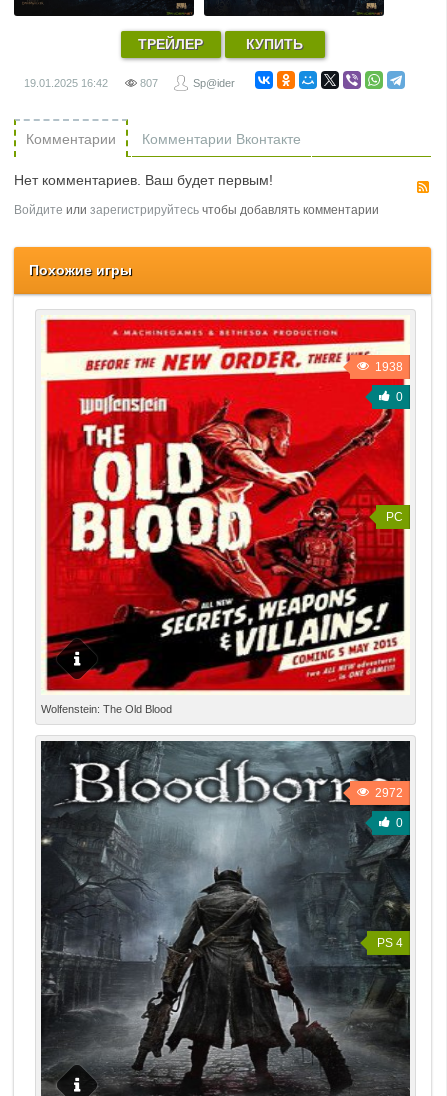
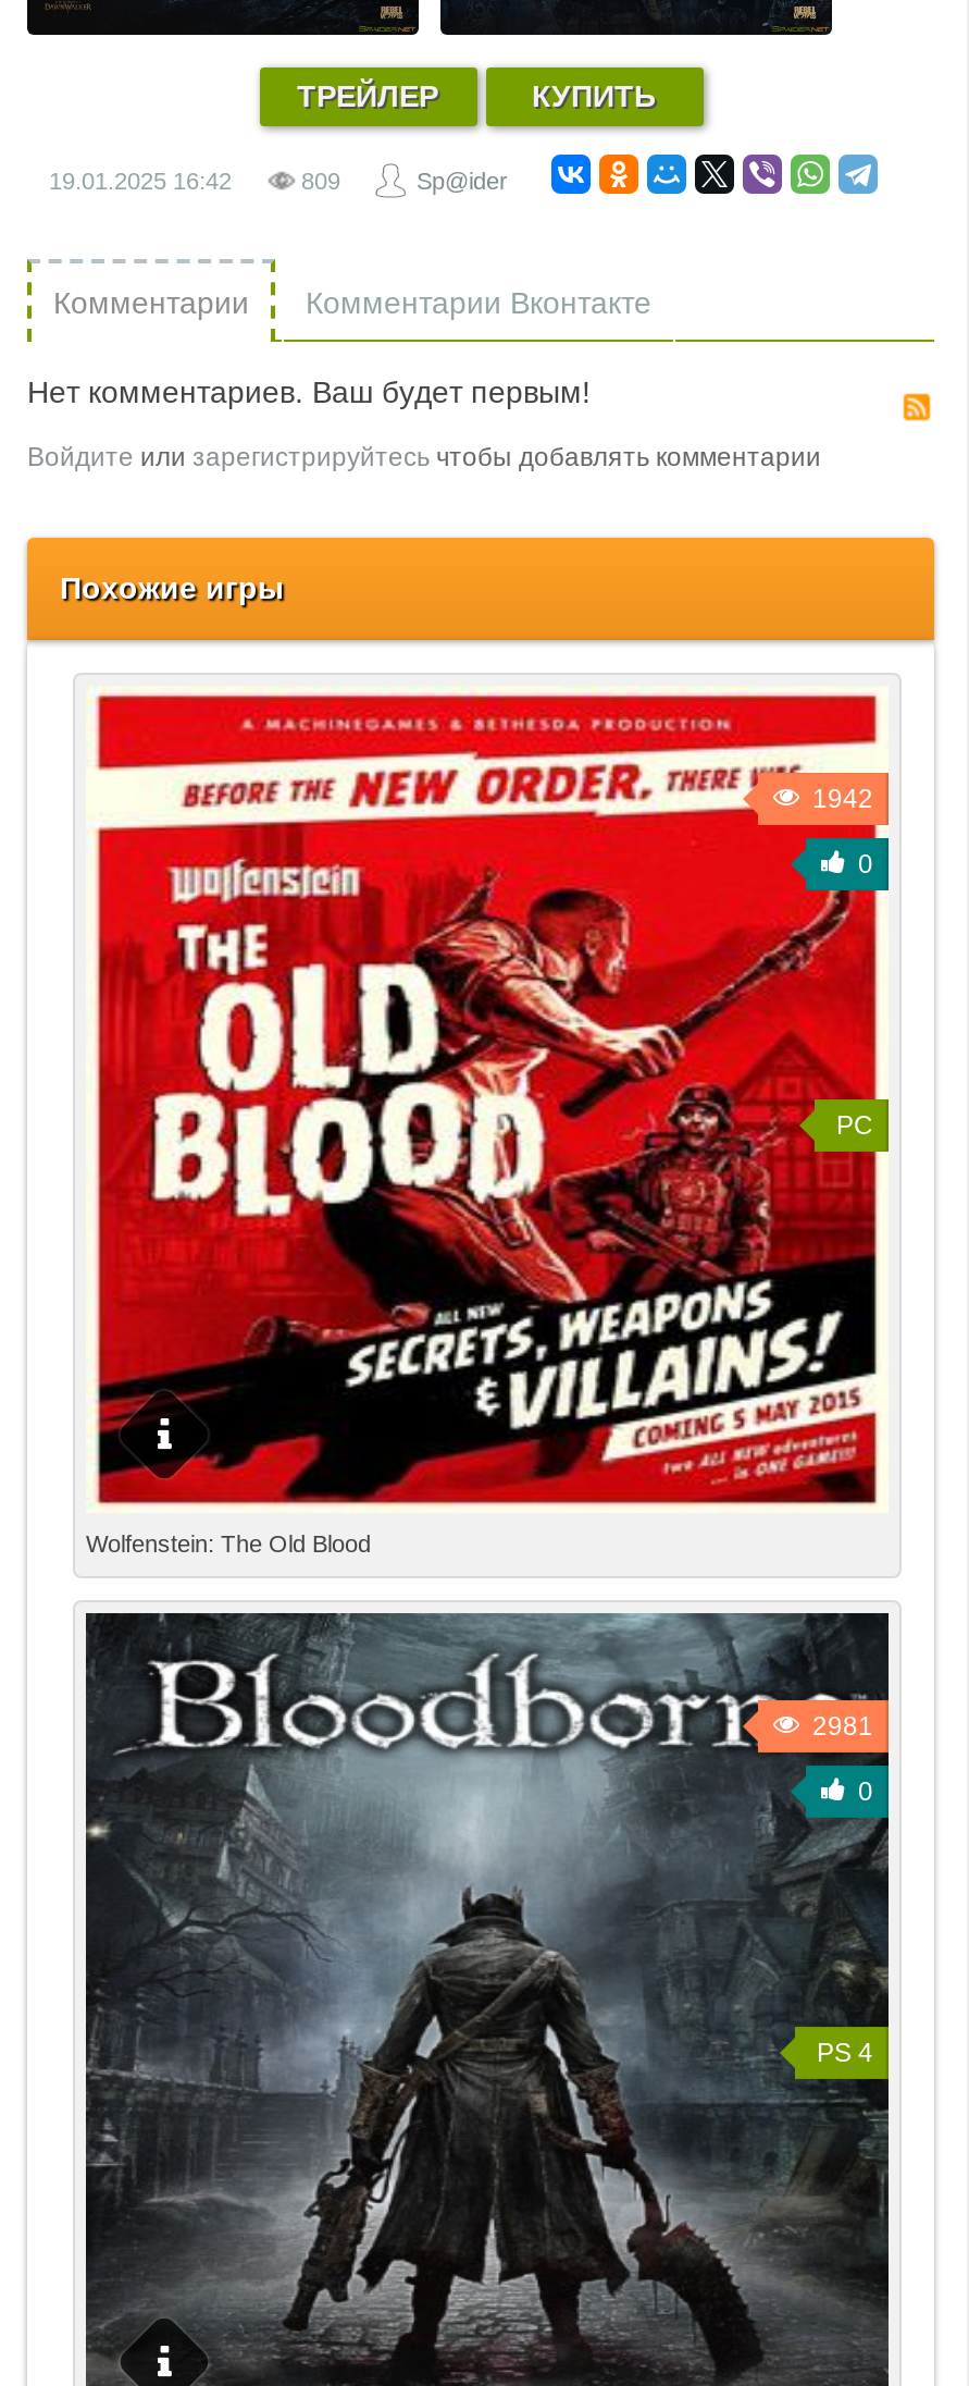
- 807
+ 809

- 1938
+ 1942

- 2972
+ 2981
